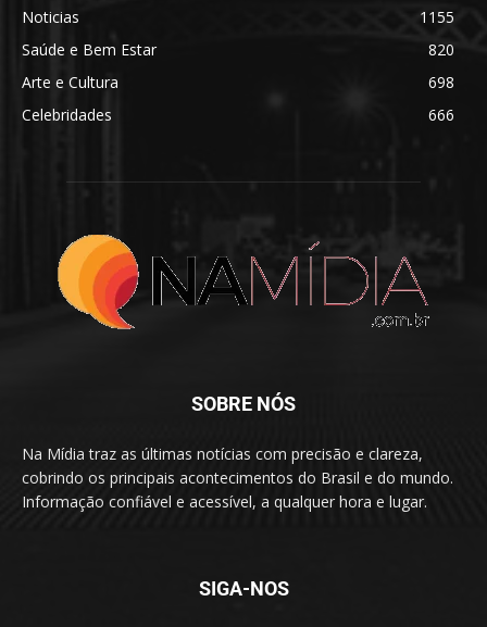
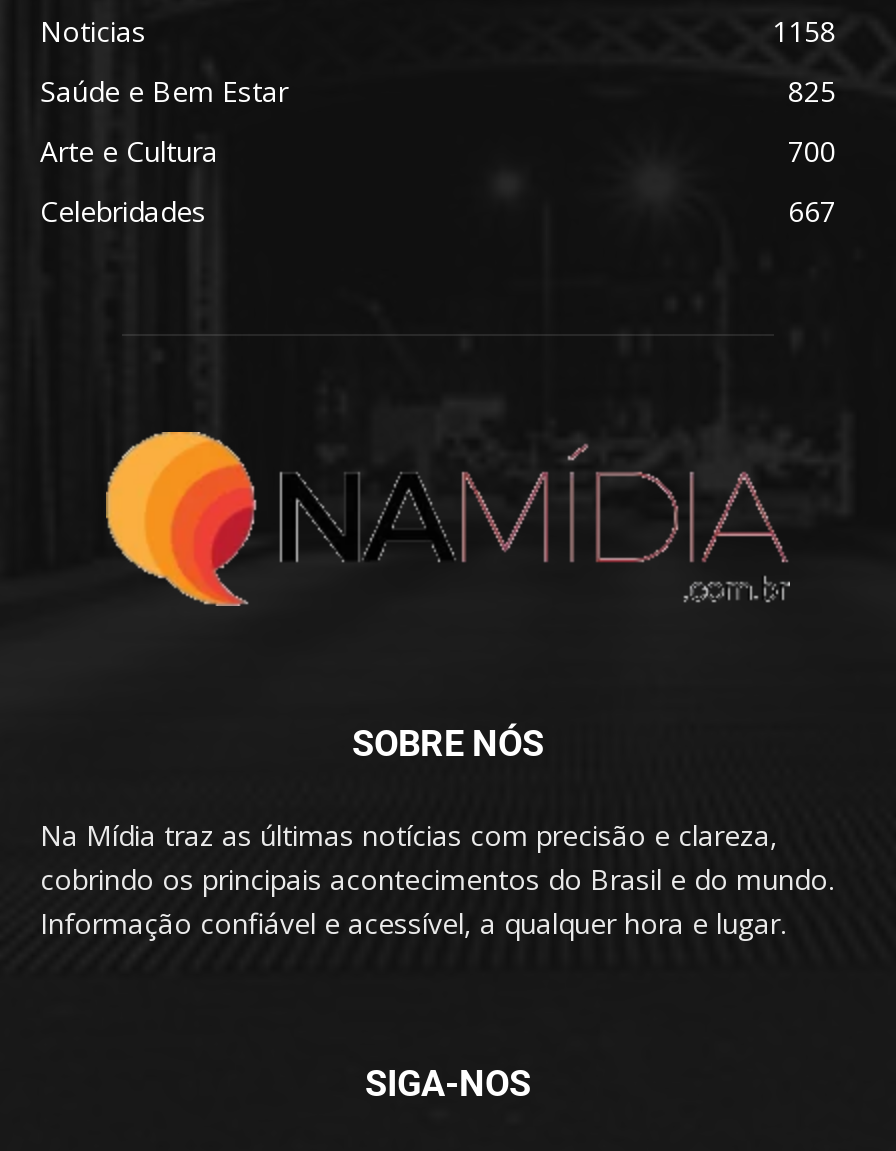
- 1155
+ 1158

- 820
+ 825

- 698
+ 700

- 666
+ 667
